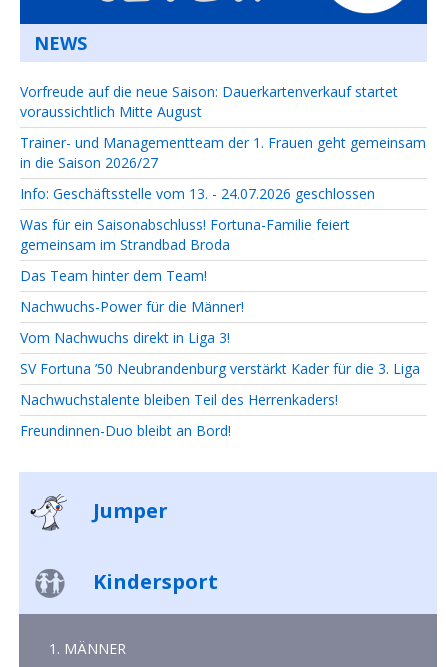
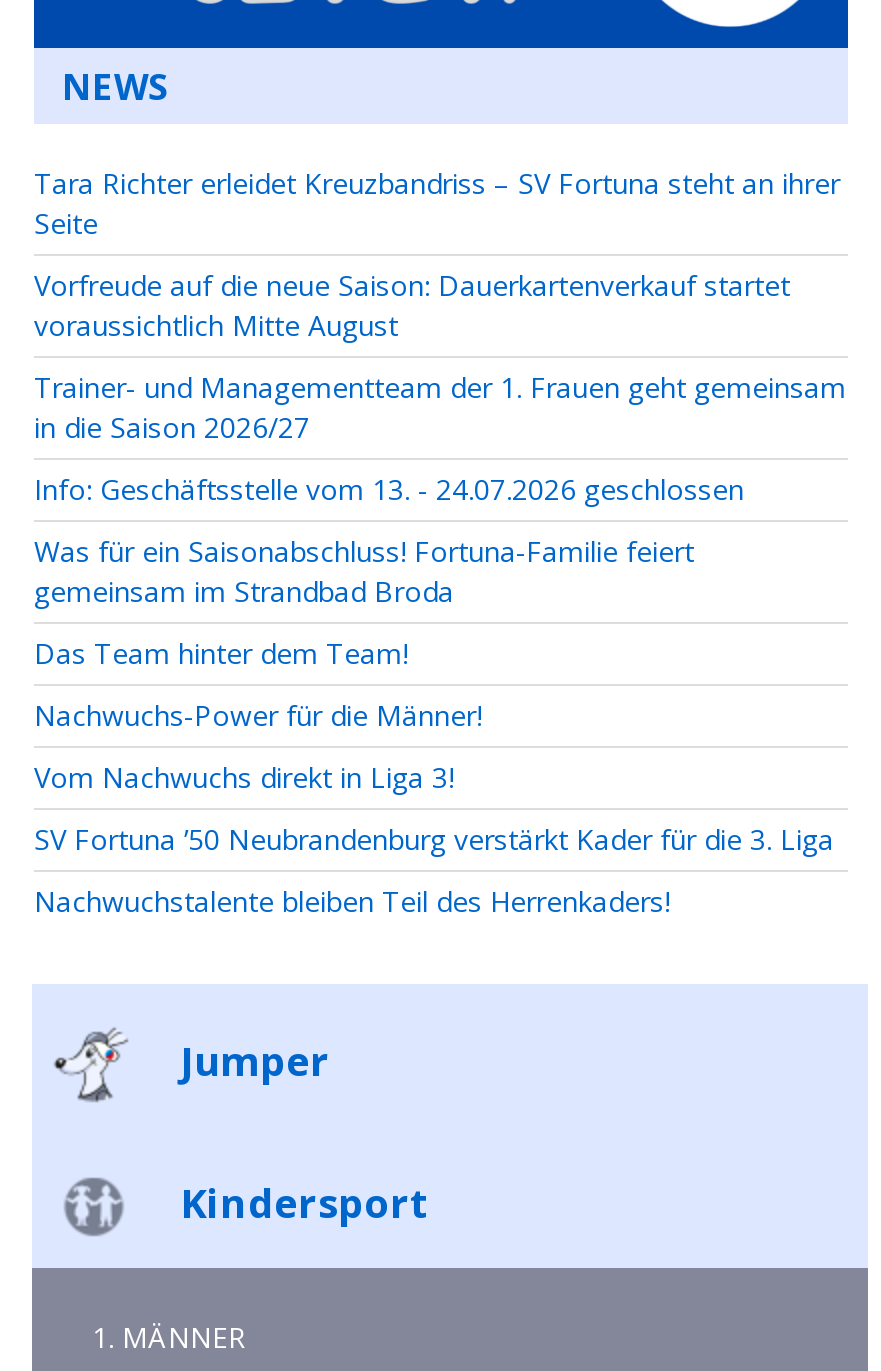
+ Tara Richter erleidet Kreuzbandriss – SV Fortuna steht an ihrer
+ Seite

moved down: Vorfreude auf die neue Saison: Dauerkartenverkauf startet | voraussichtlich Mitte August | Trainer- und Managementteam der 1. Frauen geht gemeinsam | ... | SV Fortuna ’50 Neubrandenburg verstärkt Kader für die 3. Liga | Nachwuchstalente bleiben Teil des Herrenkaders!

- Freundinnen-Duo bleibt an Bord!
